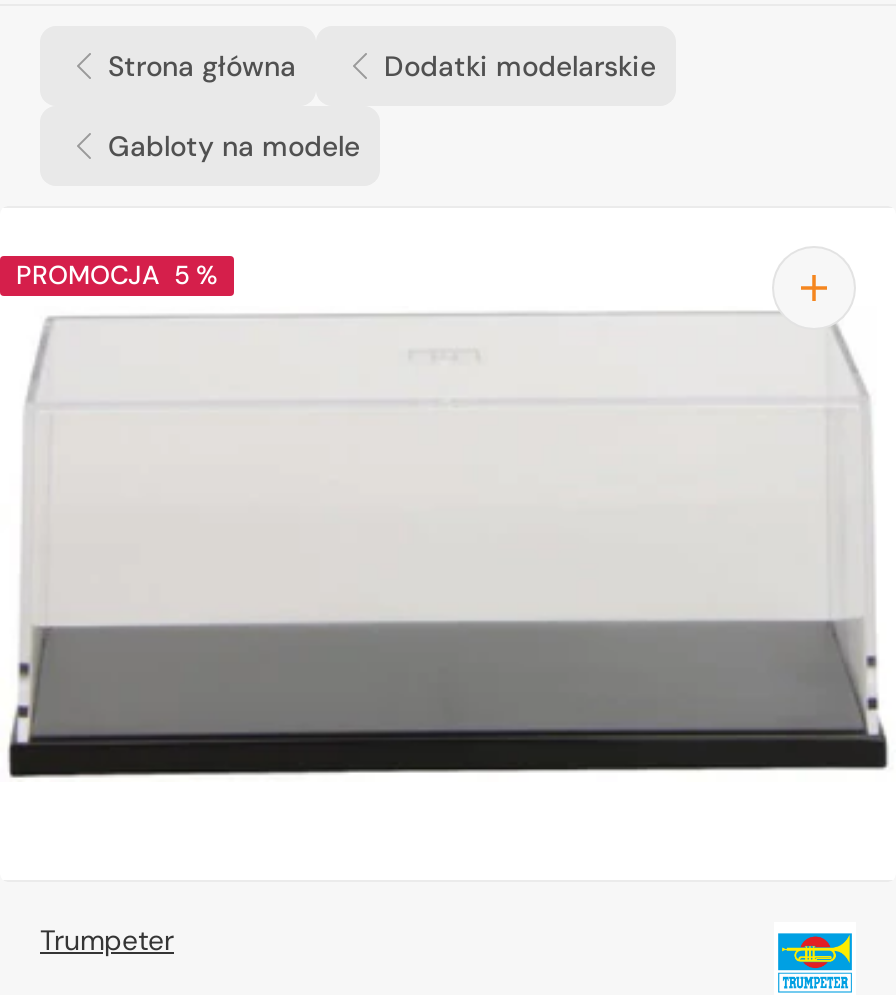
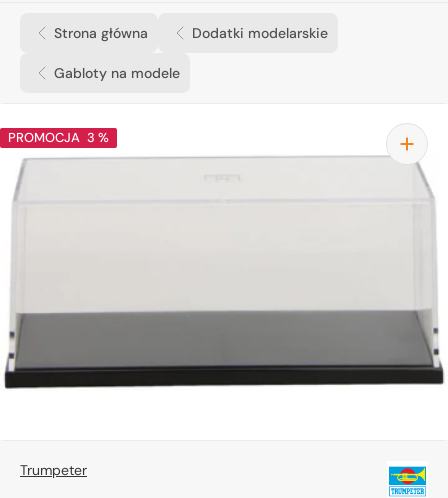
- PROMOCJA 5 %
+ PROMOCJA 3 %
